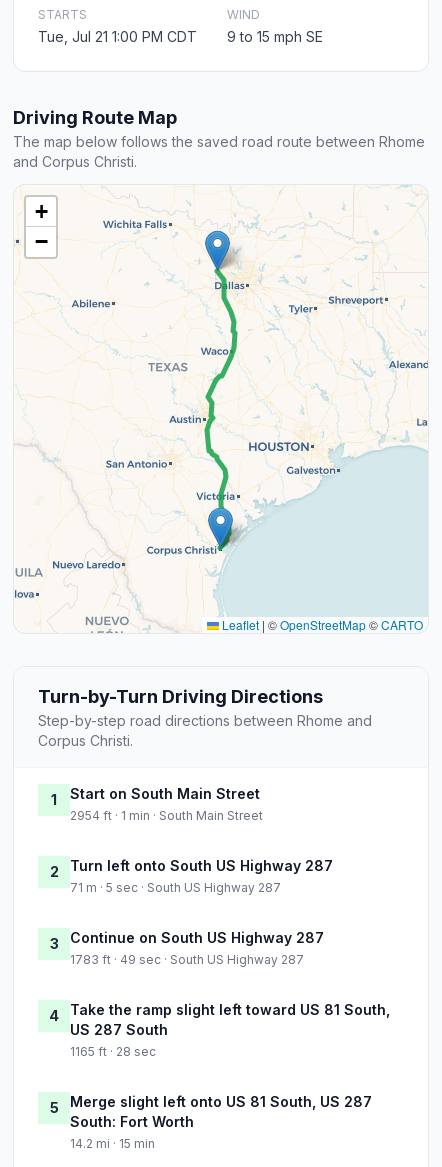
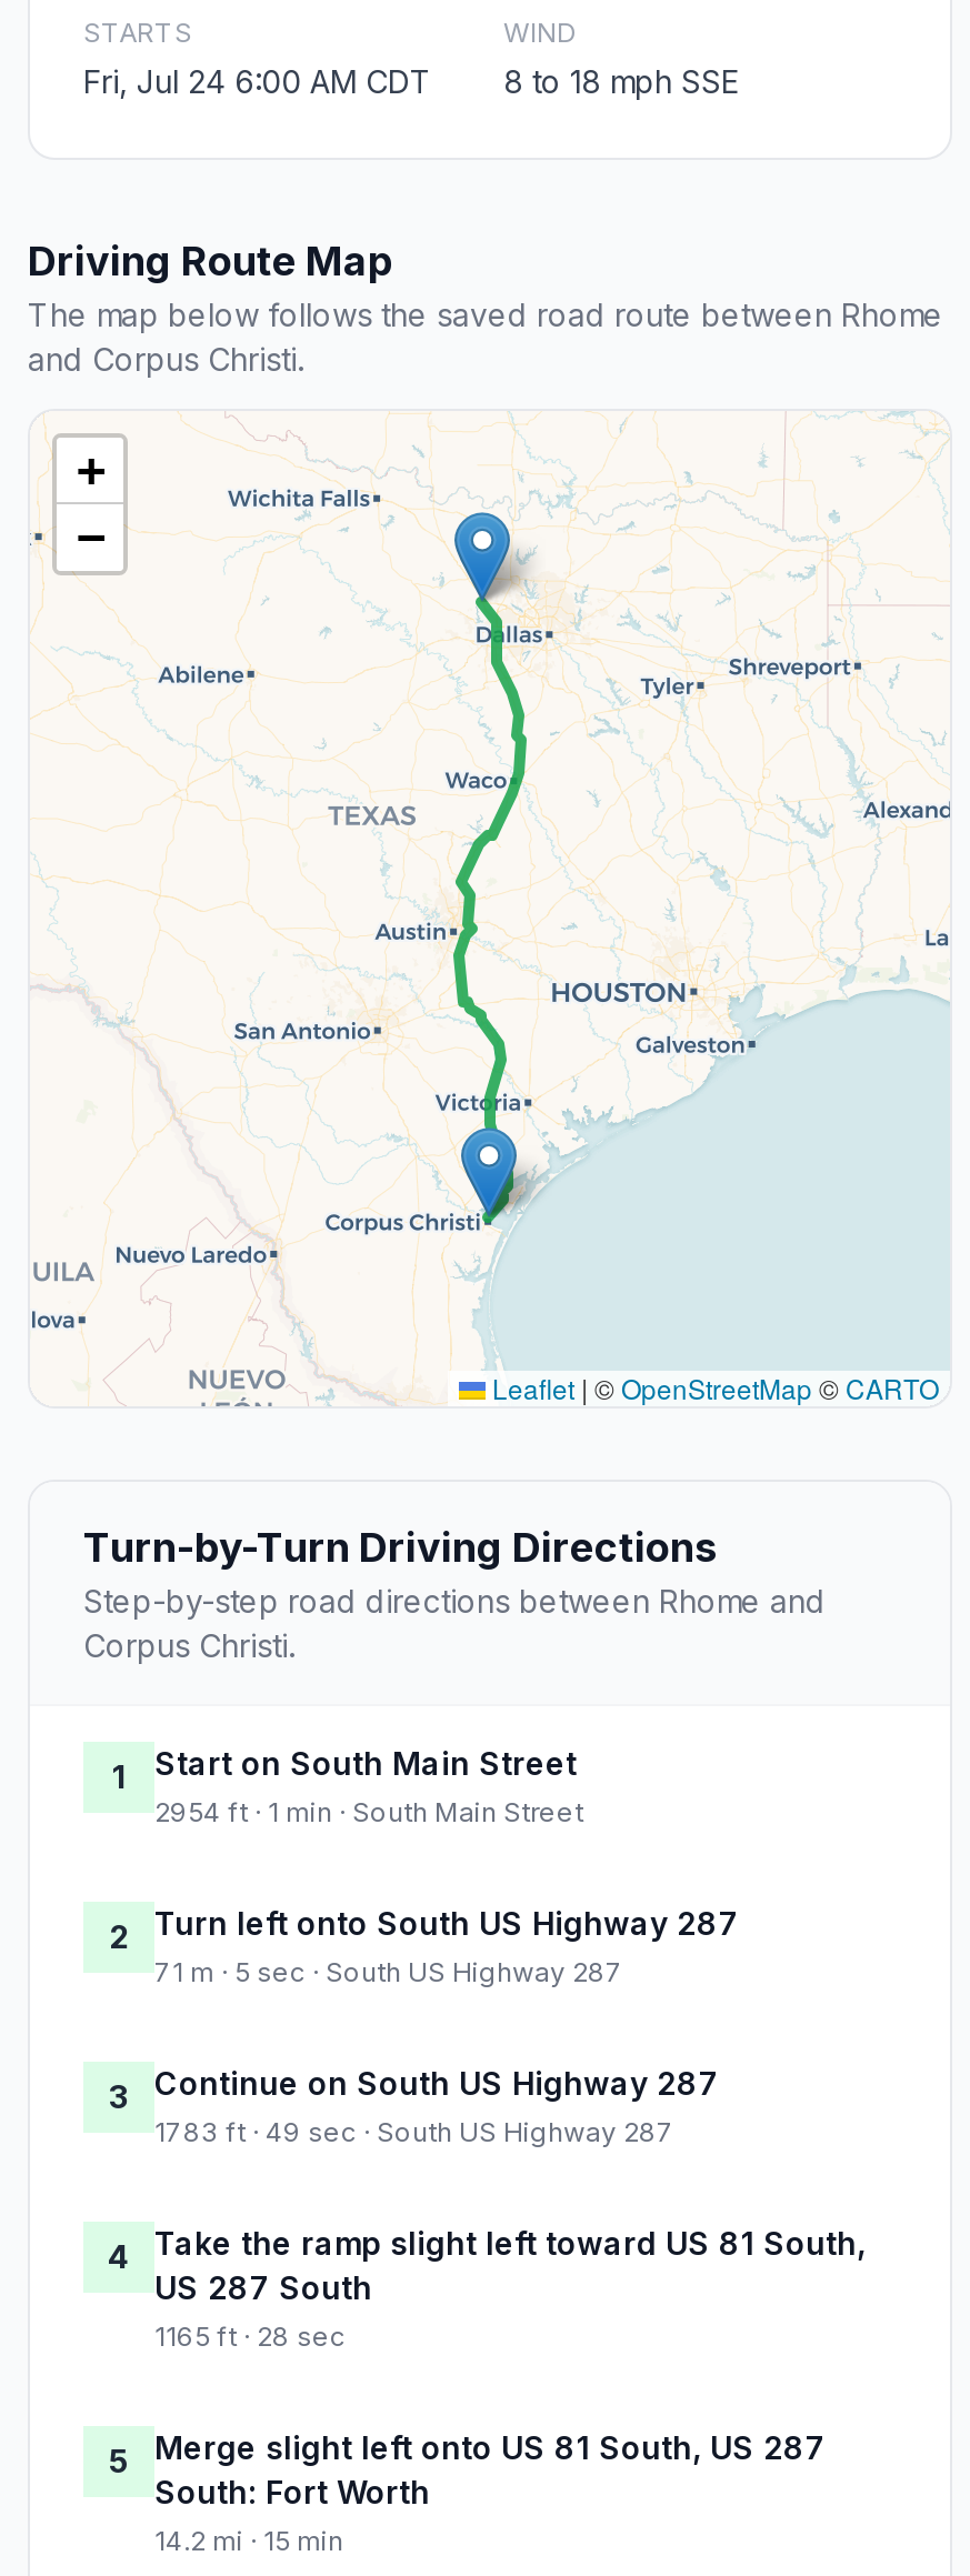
- Tue, Jul 21 1:00 PM CDT
+ Fri, Jul 24 6:00 AM CDT

- 9 to 15 mph SE
+ 8 to 18 mph SSE
